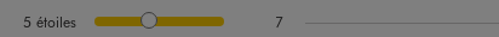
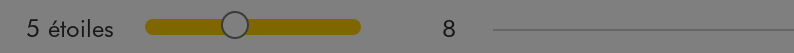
- 7
+ 8
